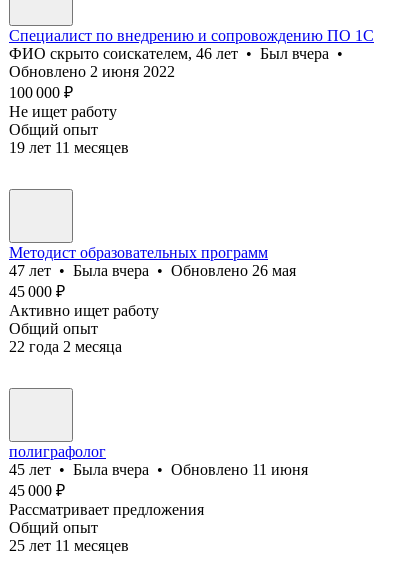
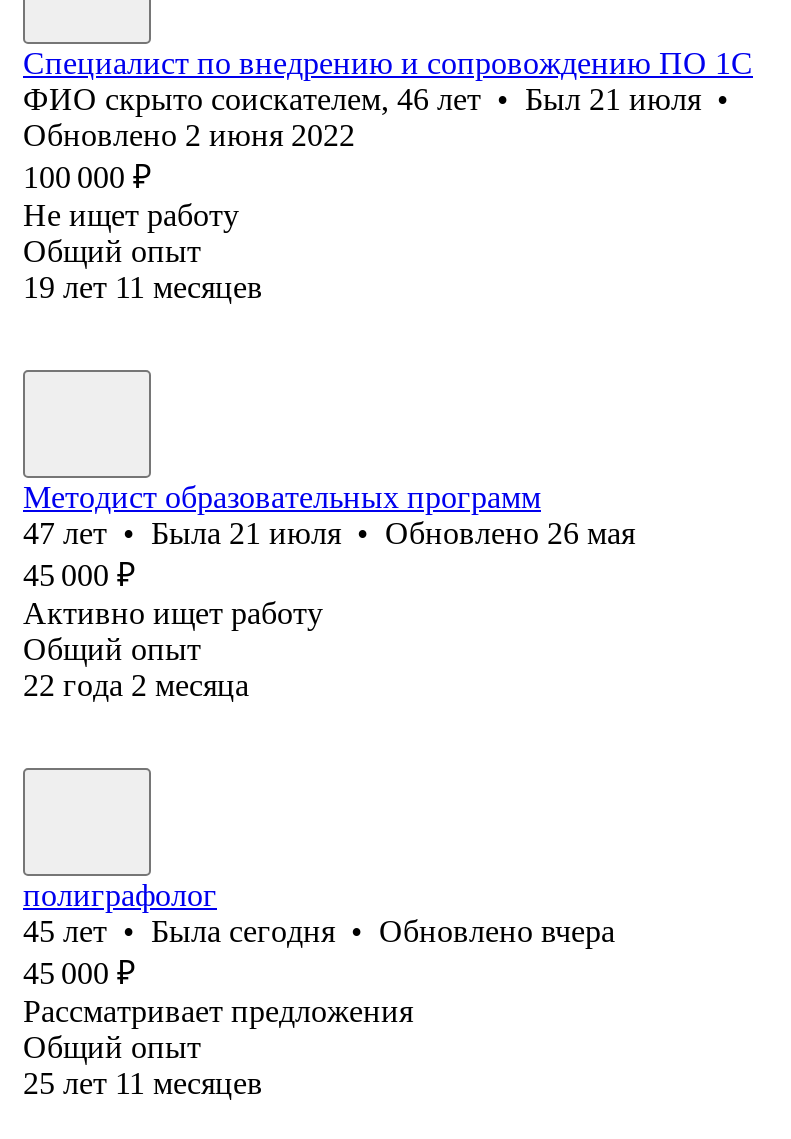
- ФИО скрыто соискателем, 46 лет • Был вчера •
+ ФИО скрыто соискателем, 46 лет • Был 21 июля •

- 47 лет • Была вчера • Обновлено 26 мая
+ 47 лет • Была 21 июля • Обновлено 26 мая

- 45 лет • Была вчера • Обновлено 11 июня
+ 45 лет • Была сегодня • Обновлено вчера
